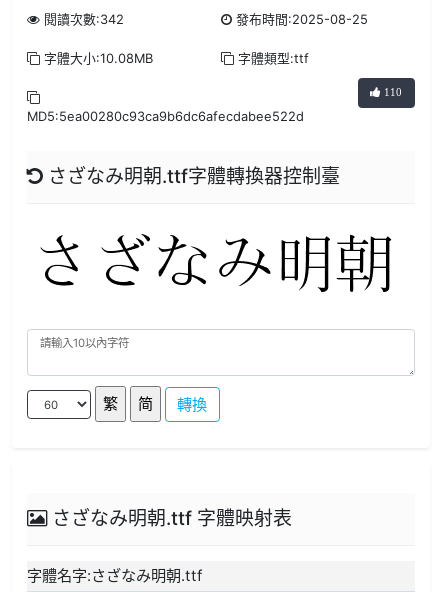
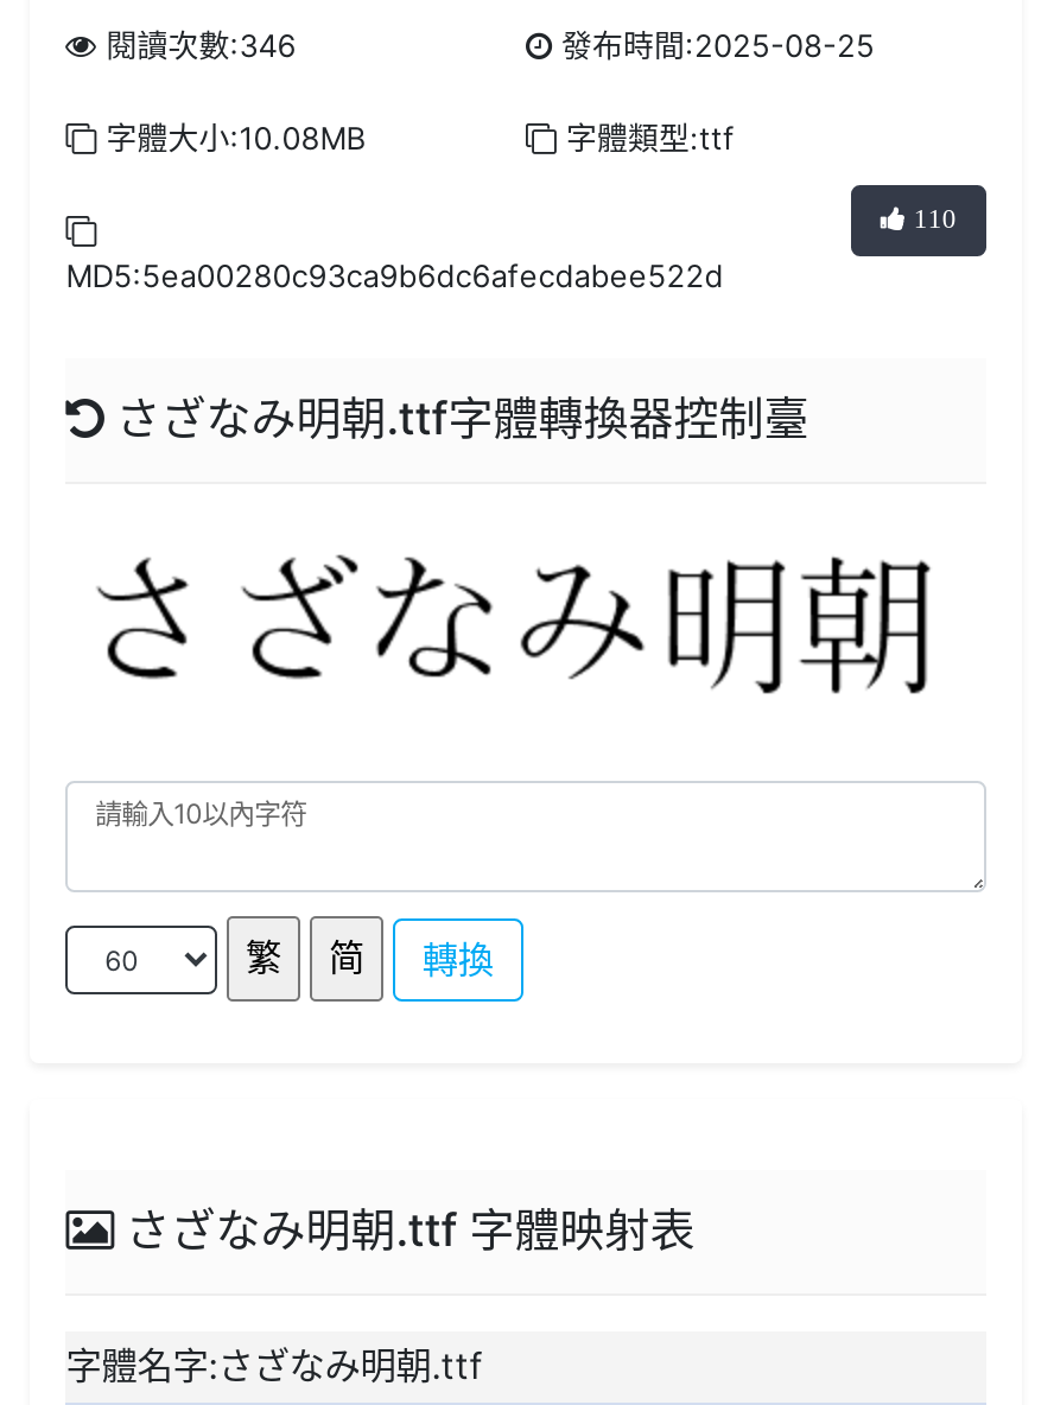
- 閱讀次數:342
+ 閱讀次數:346
